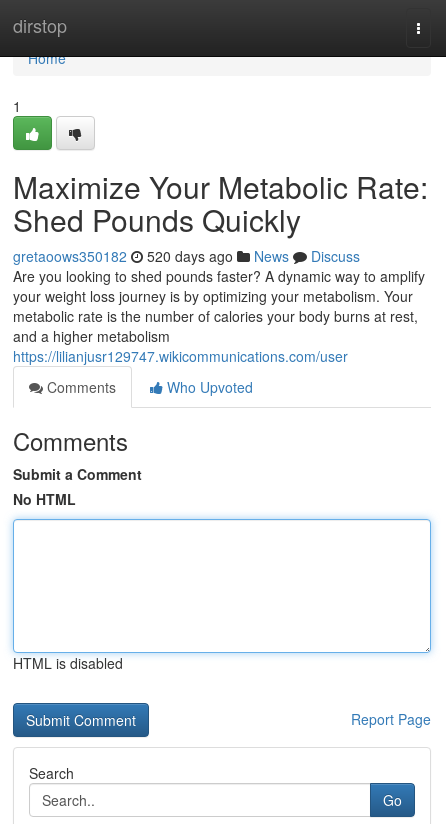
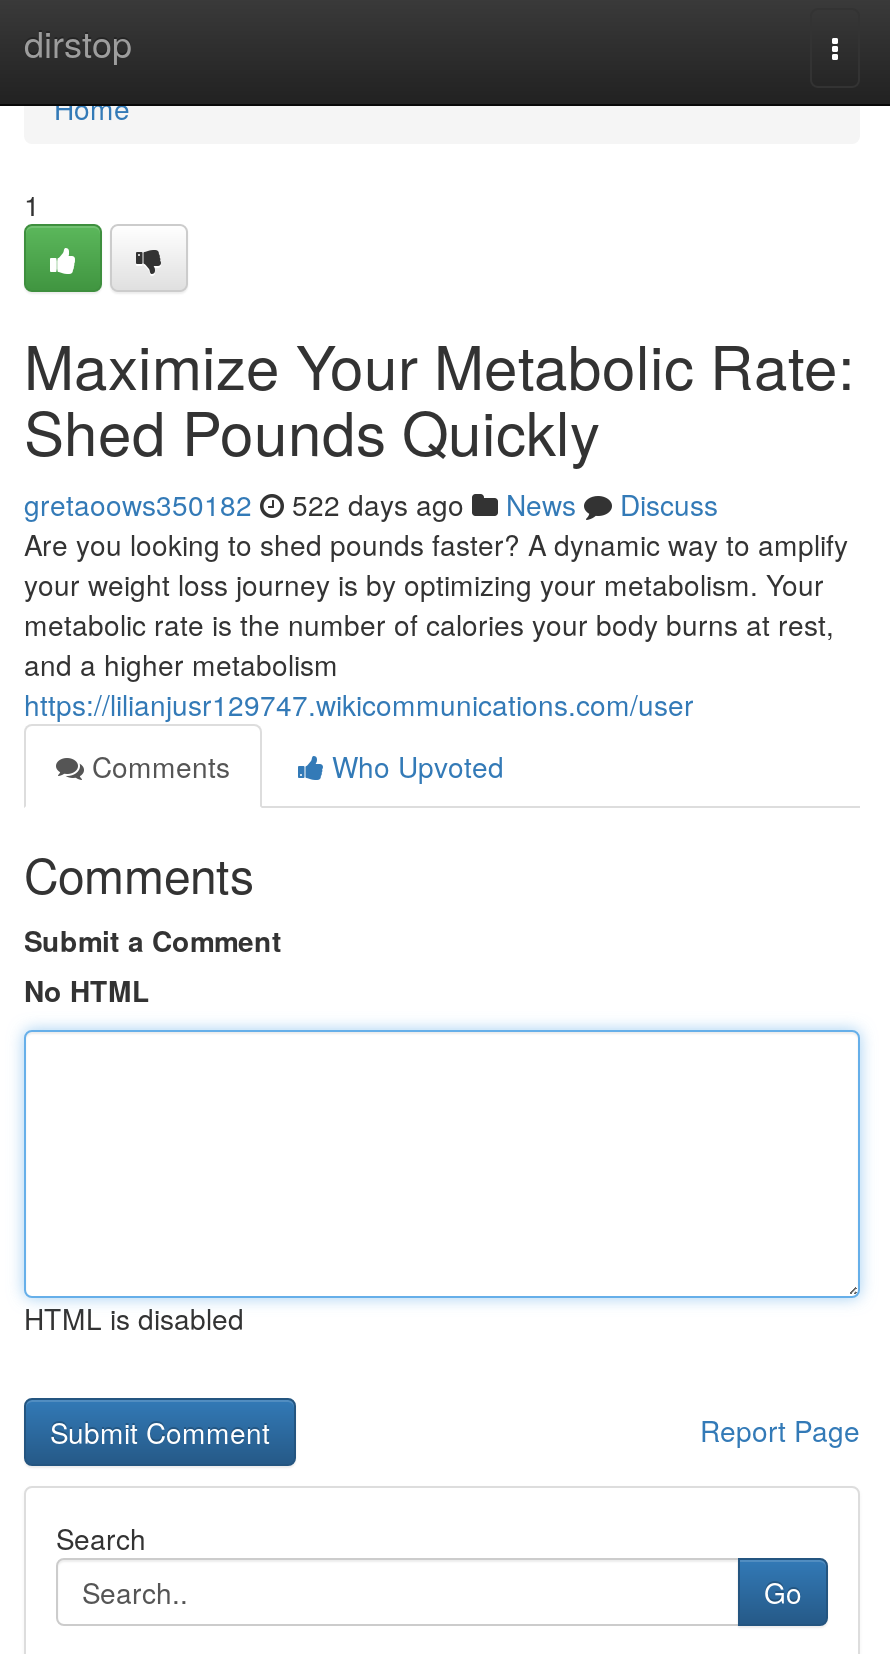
- gretaoows350182 520 days ago News Discuss
+ gretaoows350182 522 days ago News Discuss
